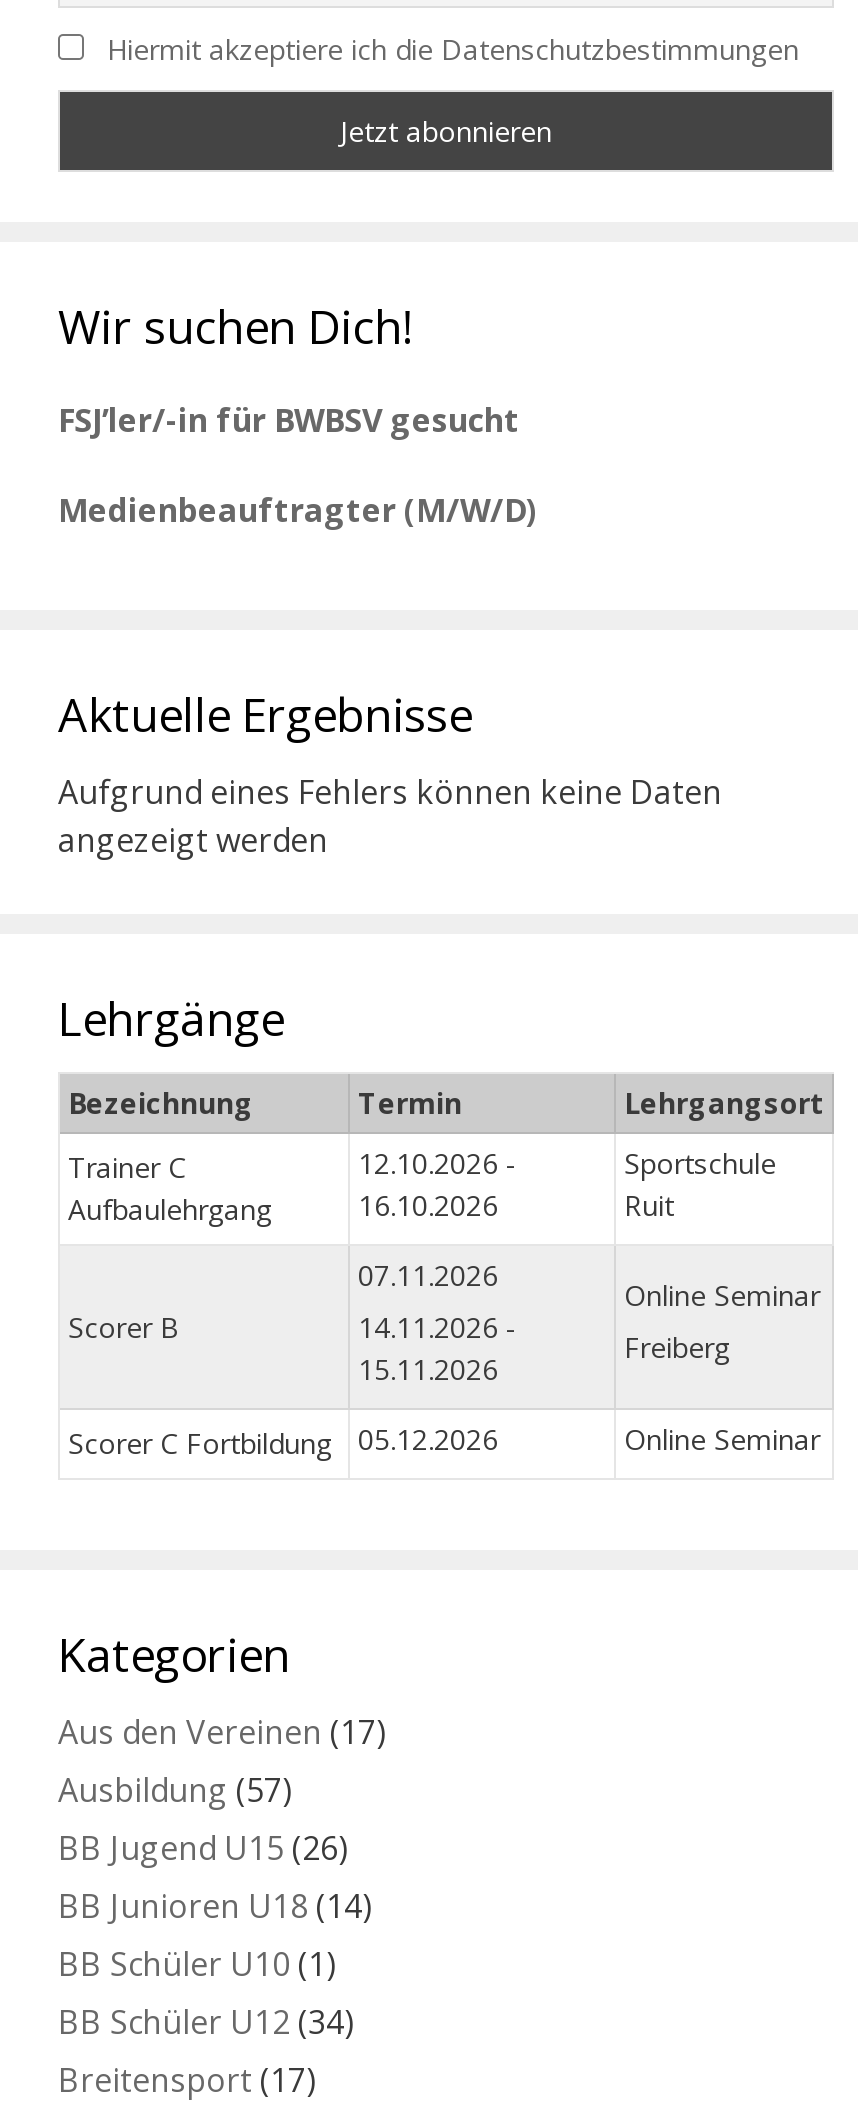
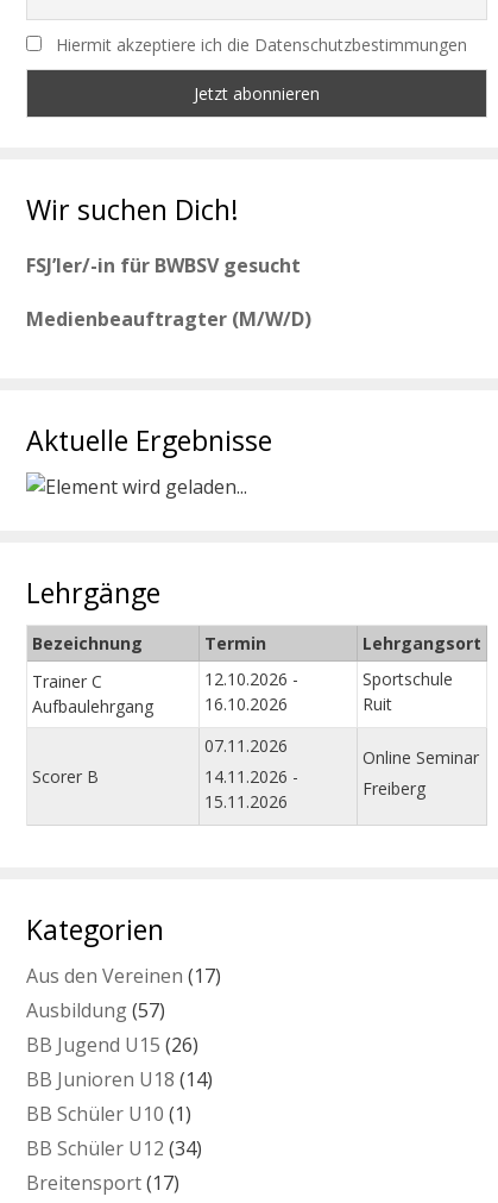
- Aufgrund eines Fehlers können keine Daten
- angezeigt werden

- Scorer C Fortbildung
- 05.12.2026
- Online Seminar
